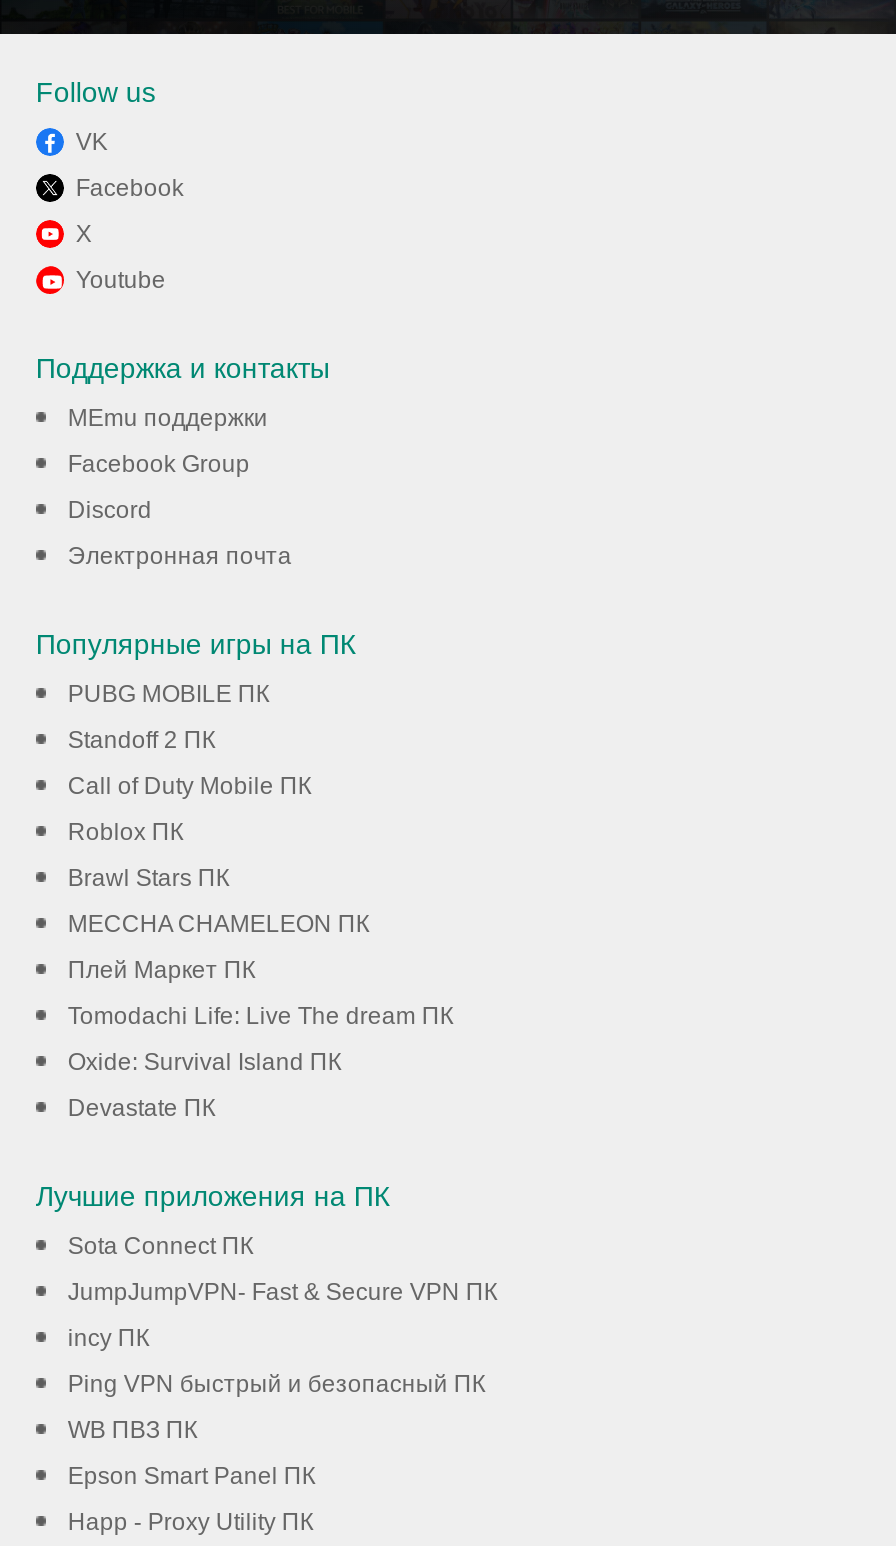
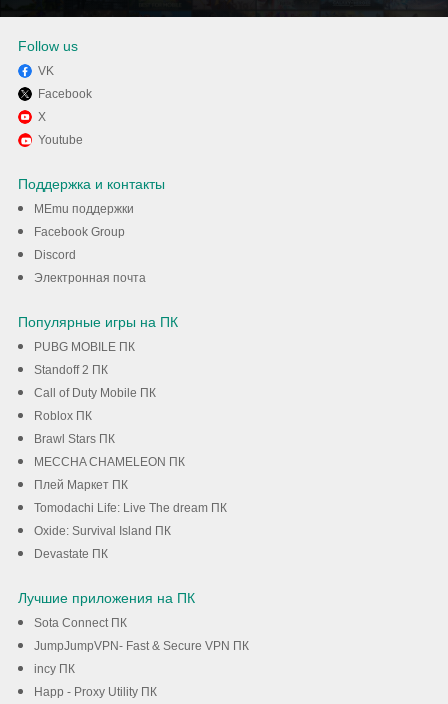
- Ping VPN быстрый и безопасный ПК
- WB ПВЗ ПК
- Epson Smart Panel ПК
